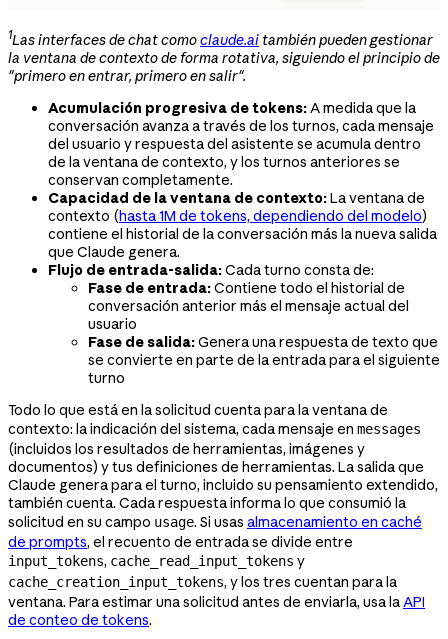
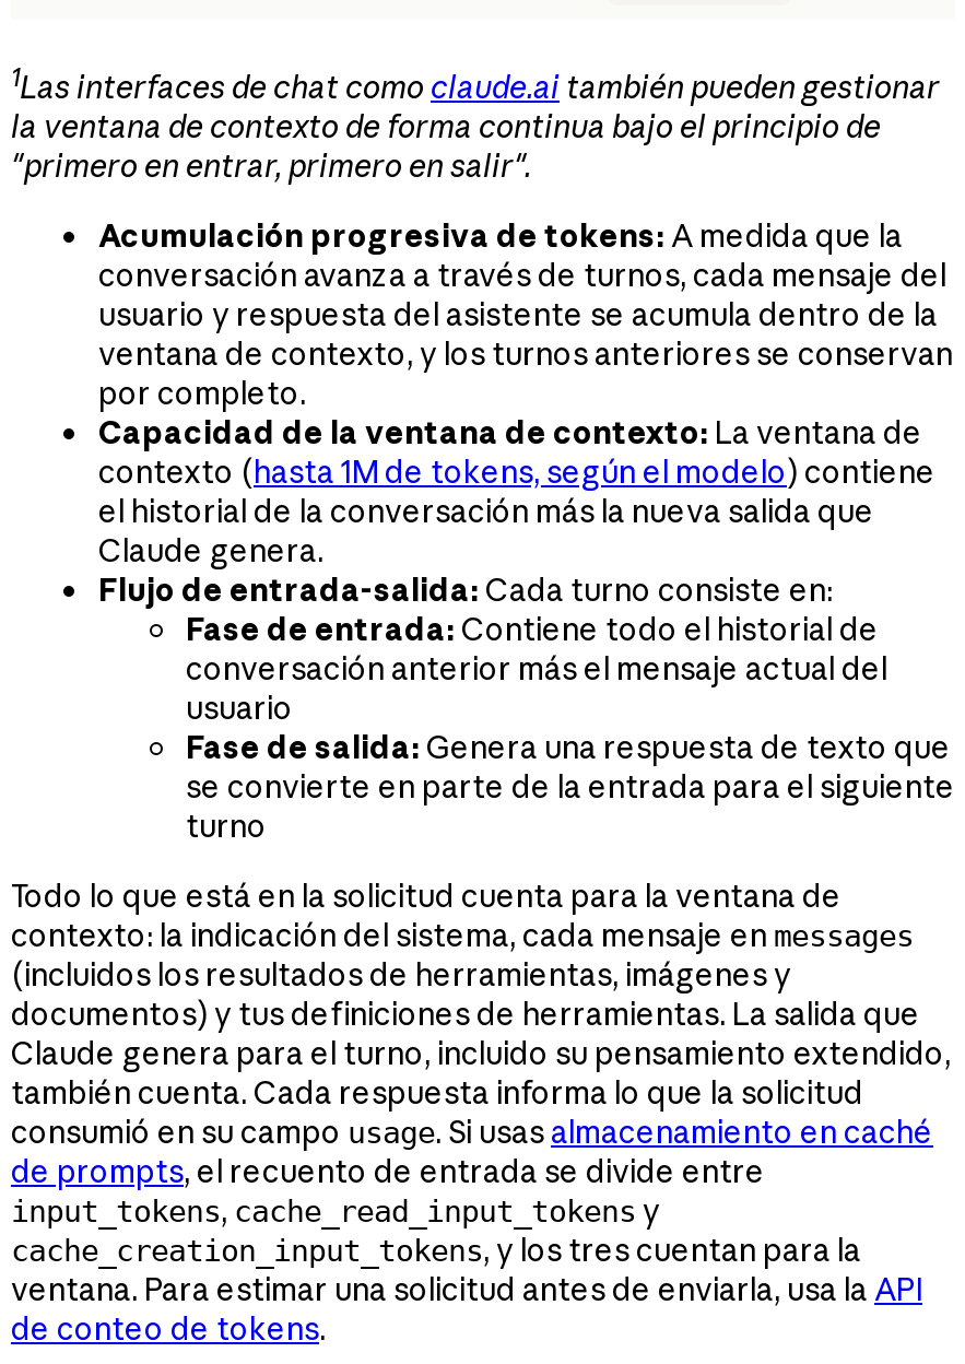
- la ventana de contexto de forma rotativa, siguiendo el principio de
+ la ventana de contexto de forma continua bajo el principio de

- conversación avanza a través de los turnos, cada mensaje
- del usuario y respuesta del asistente se acumula dentro
- de la ventana de contexto, y los turnos anteriores se
- conservan completamente.
+ conversación avanza a través de turnos, cada mensaje del
+ usuario y respuesta del asistente se acumula dentro de la
+ ventana de contexto, y los turnos anteriores se conservan
+ por completo.

- contexto (hasta 1M de tokens, dependiendo del modelo)
- contiene el historial de la conversación más la nueva salida
- que Claude genera.
- Flujo de entrada-salida: Cada turno consta de:
+ contexto (hasta 1M de tokens, según el modelo) contiene
+ el historial de la conversación más la nueva salida que
+ Claude genera.
+ Flujo de entrada-salida: Cada turno consiste en:

- también cuenta. Cada respuesta informa lo que consumió la
+ también cuenta. Cada respuesta informa lo que la solicitud

- solicitud en su campo usage. Si usas almacenamiento en caché
+ consumió en su campo usage. Si usas almacenamiento en caché
